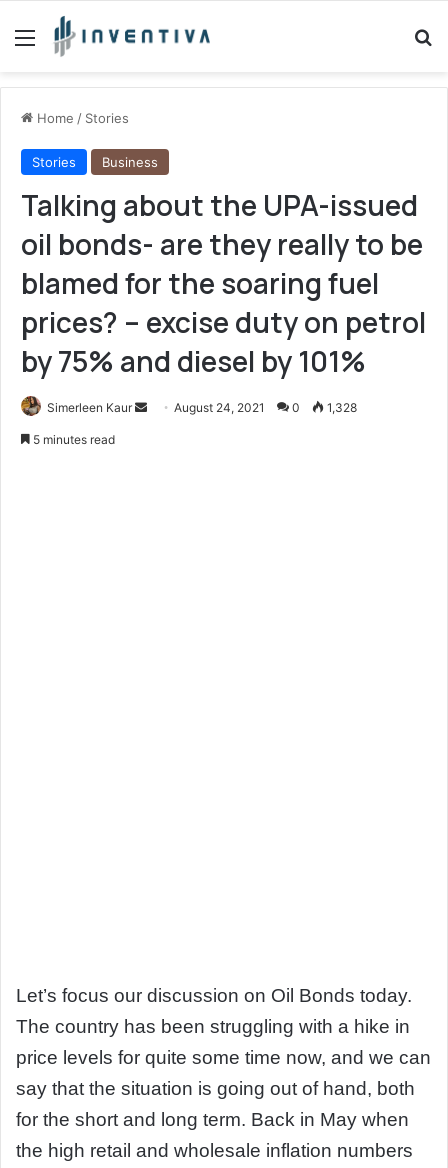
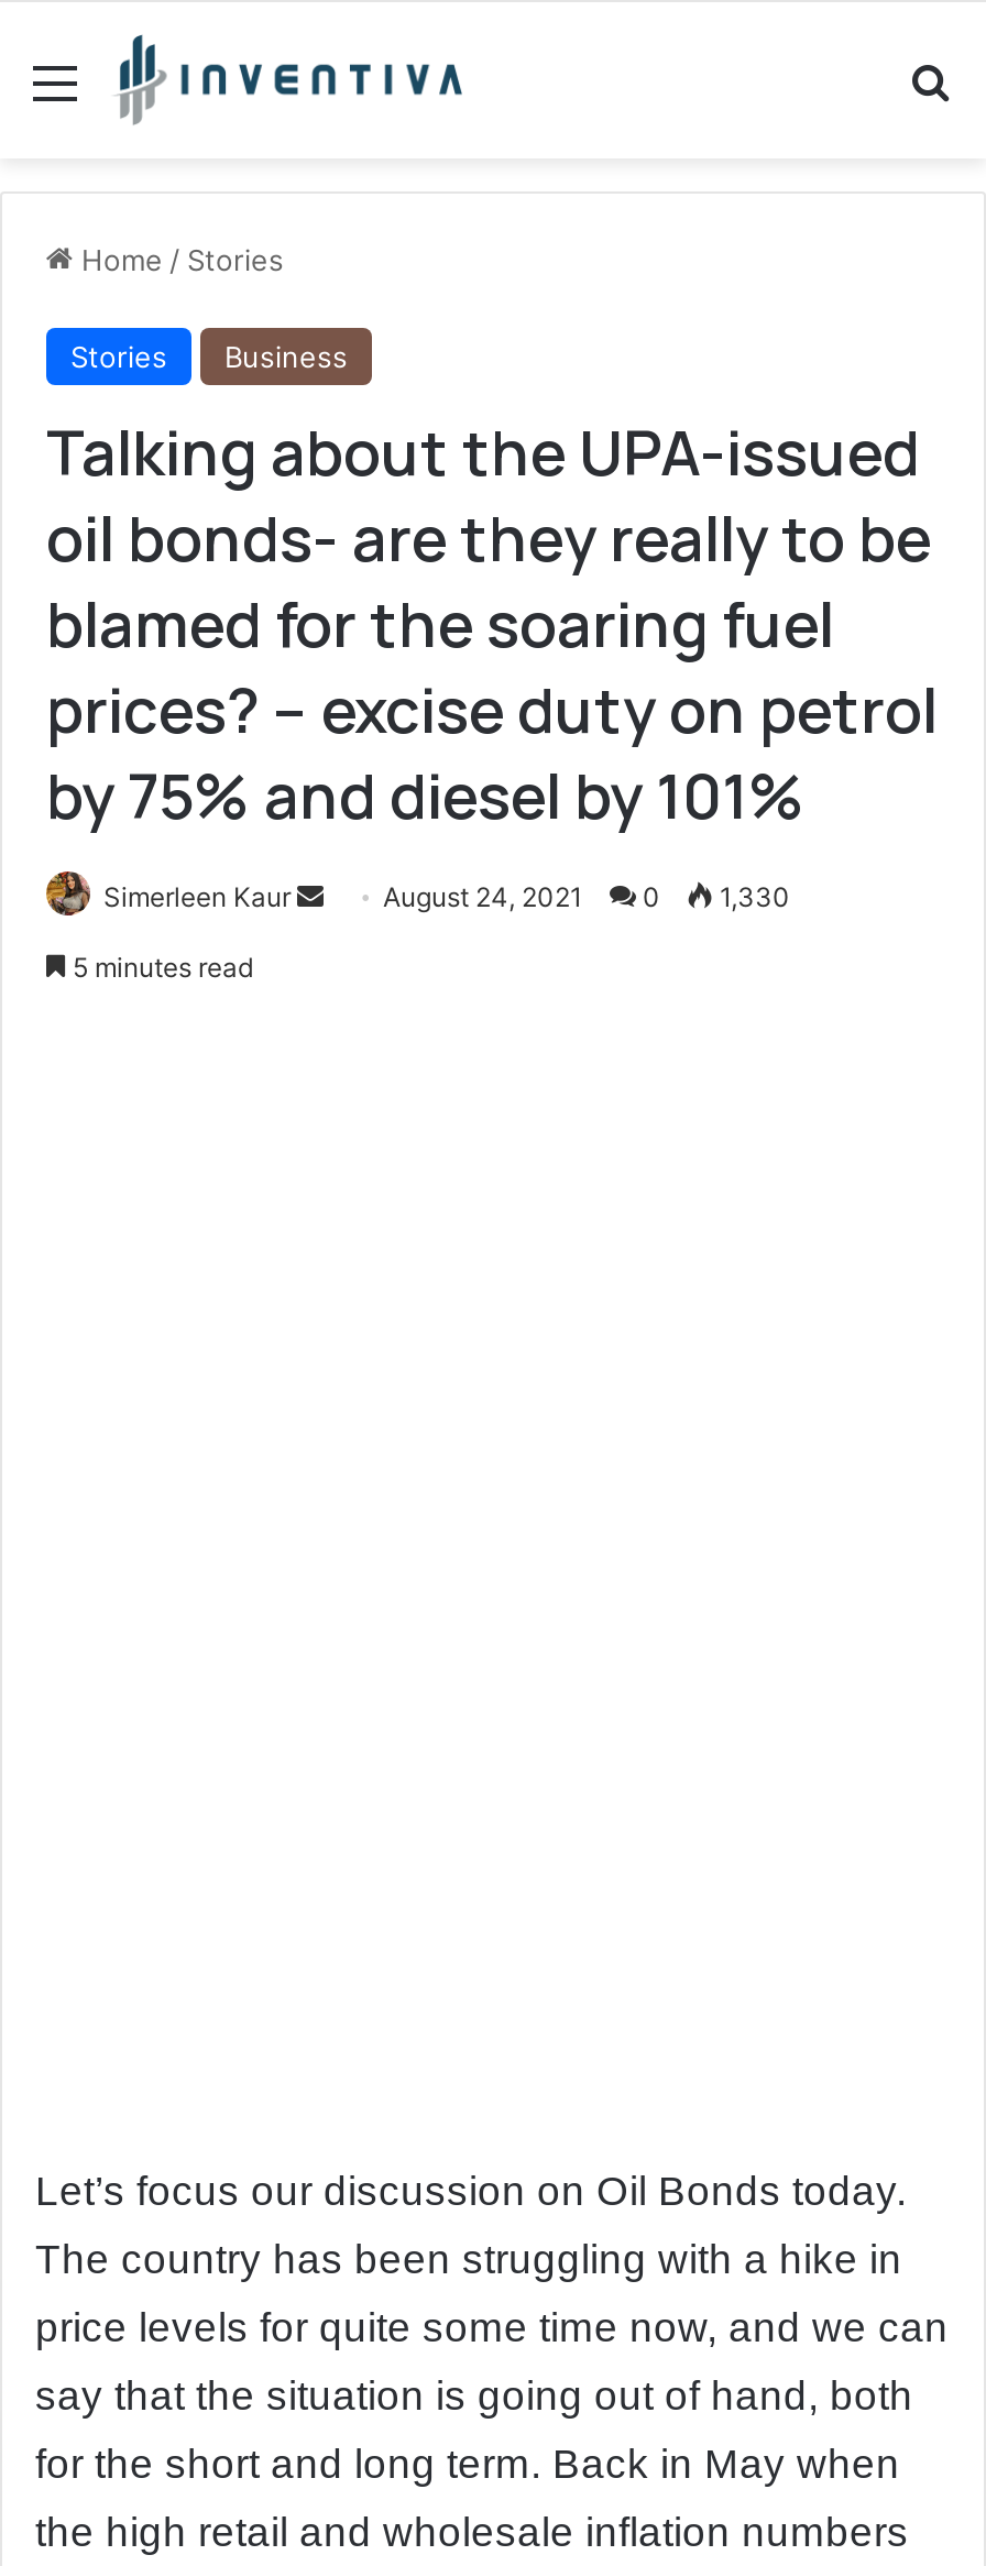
- 1,328
+ 1,330
